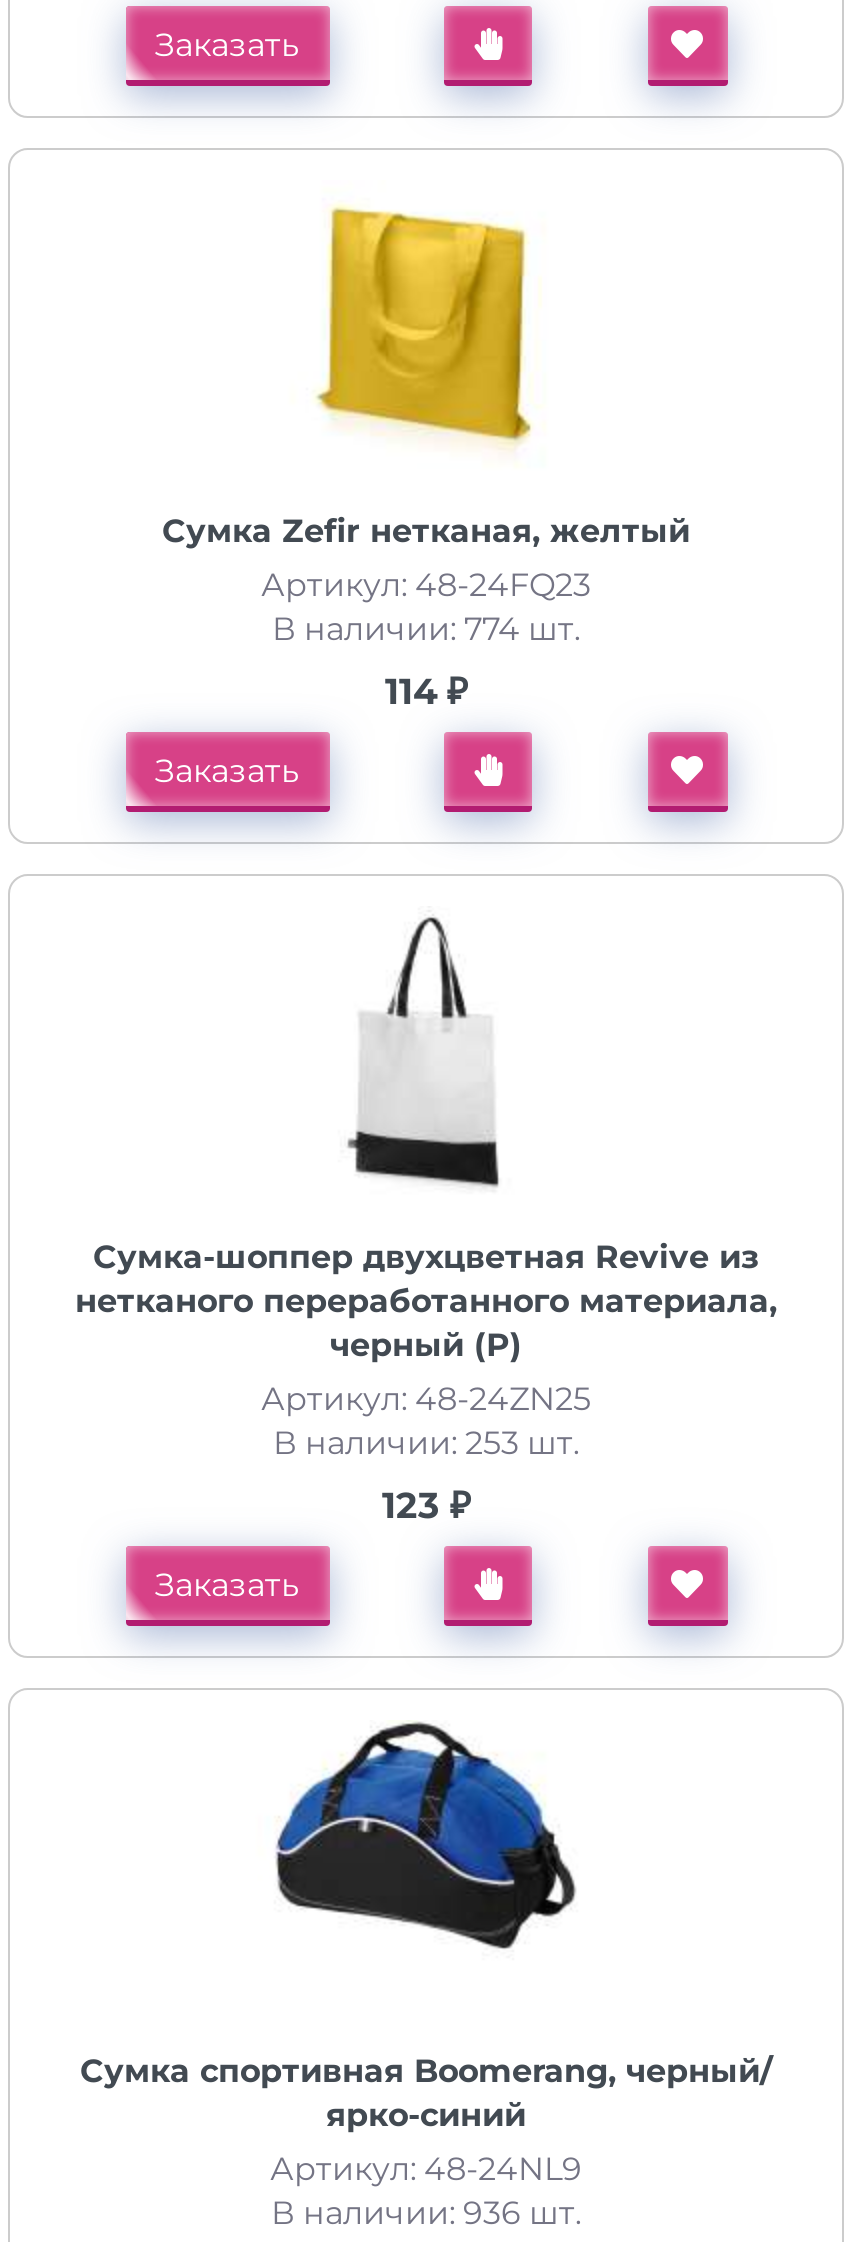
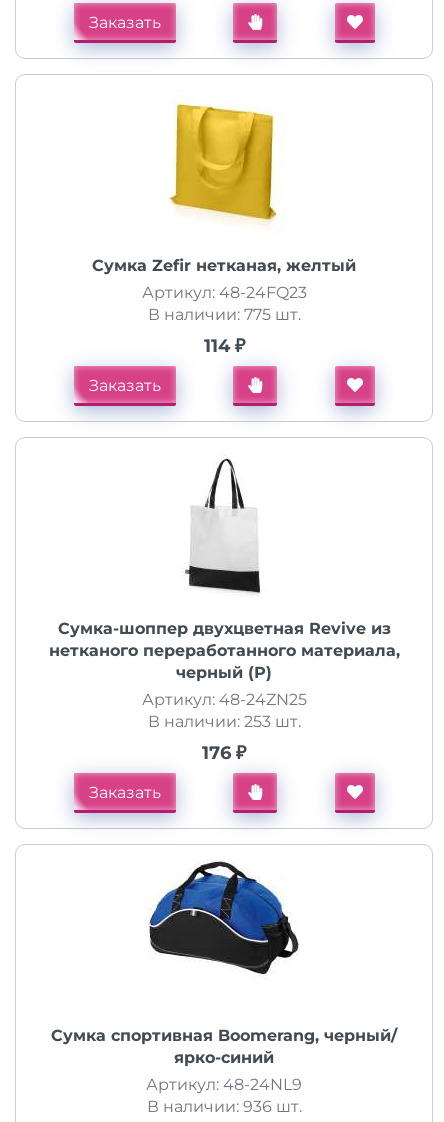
- В наличии: 774 шт.
+ В наличии: 775 шт.

- 123 ₽
+ 176 ₽
